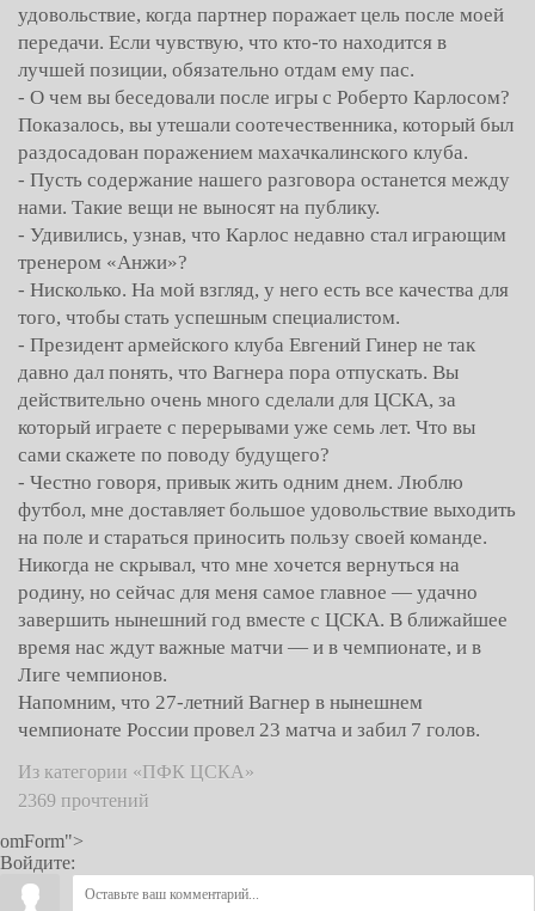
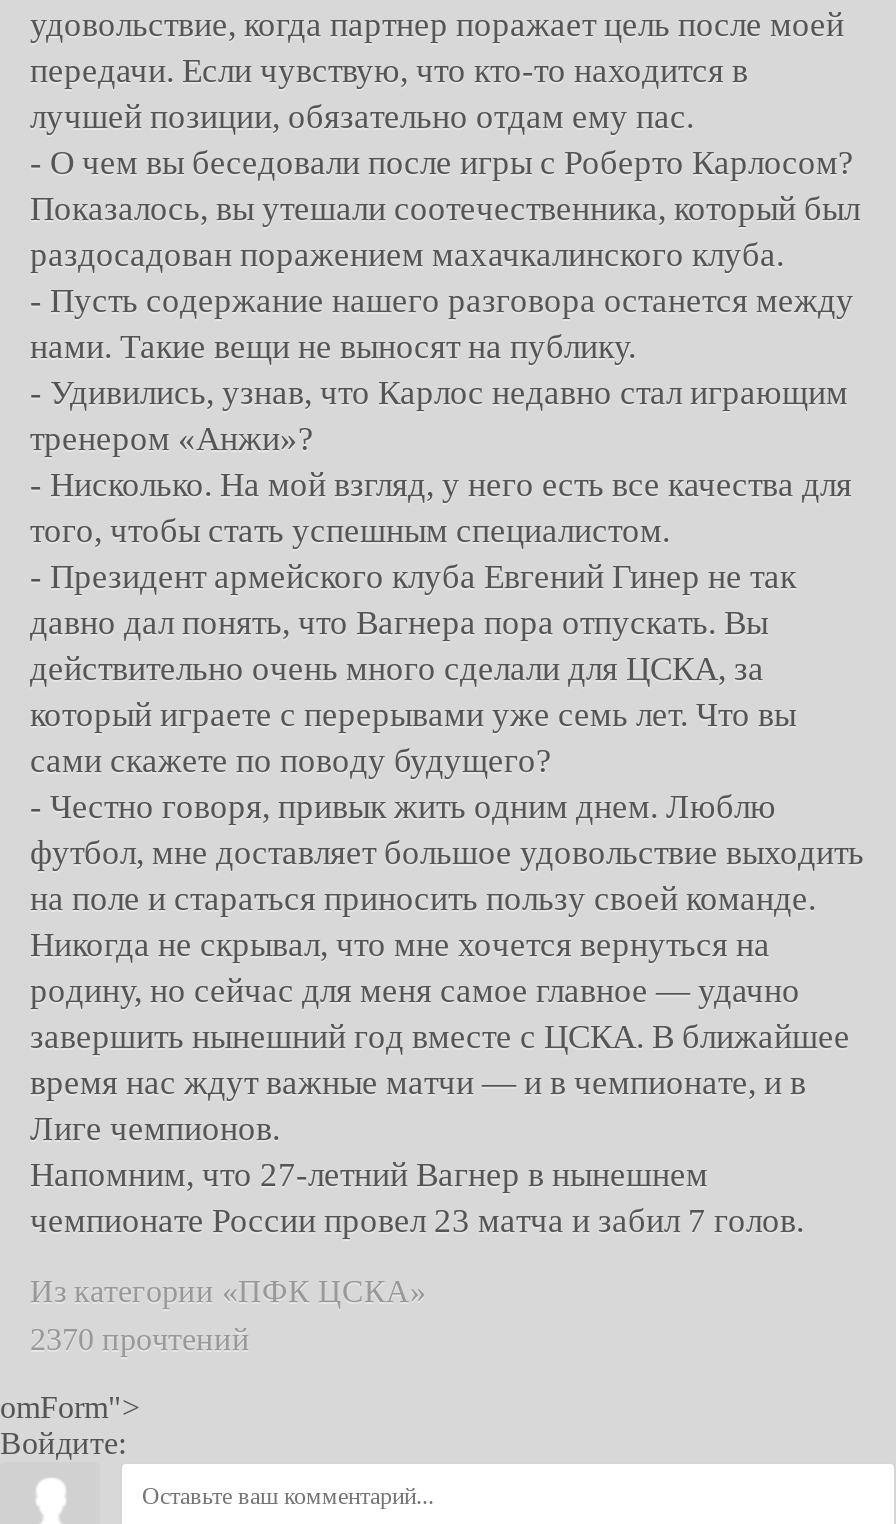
- 2369 прочтений
+ 2370 прочтений
